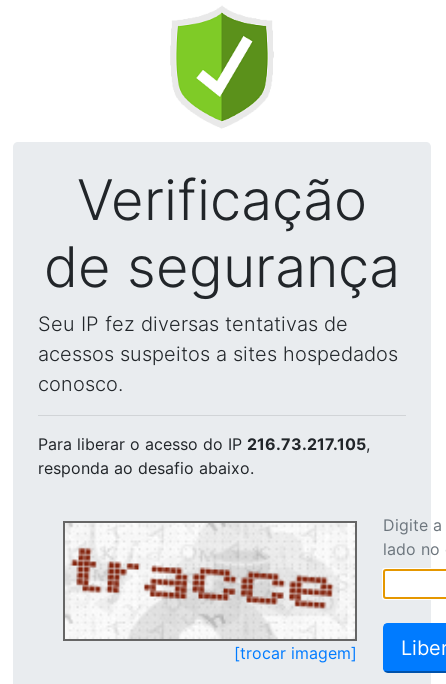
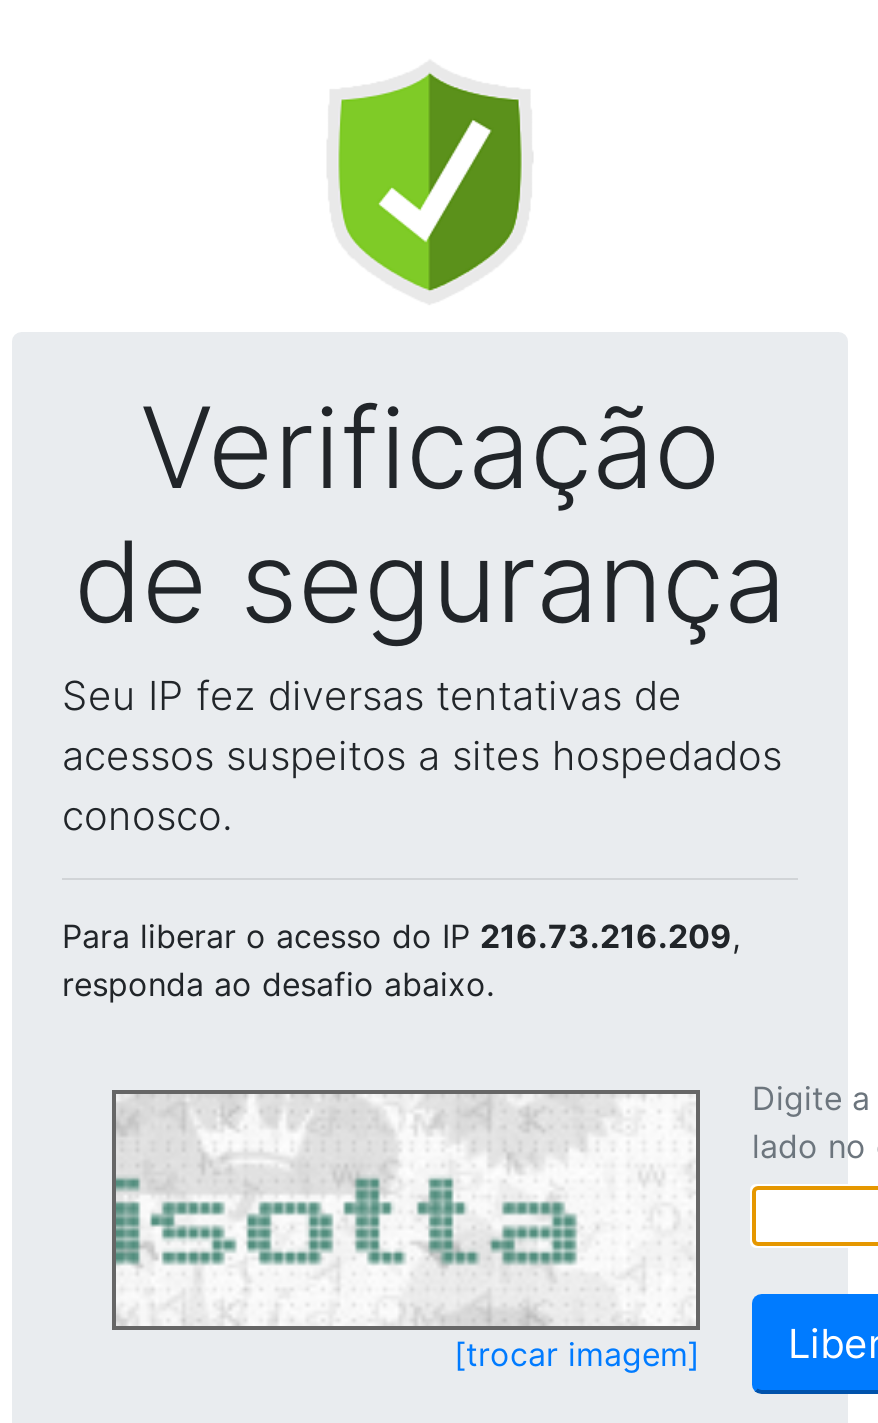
- Para liberar o acesso do IP 216.73.217.105,
+ Para liberar o acesso do IP 216.73.216.209,

- [image]
+ [image]
